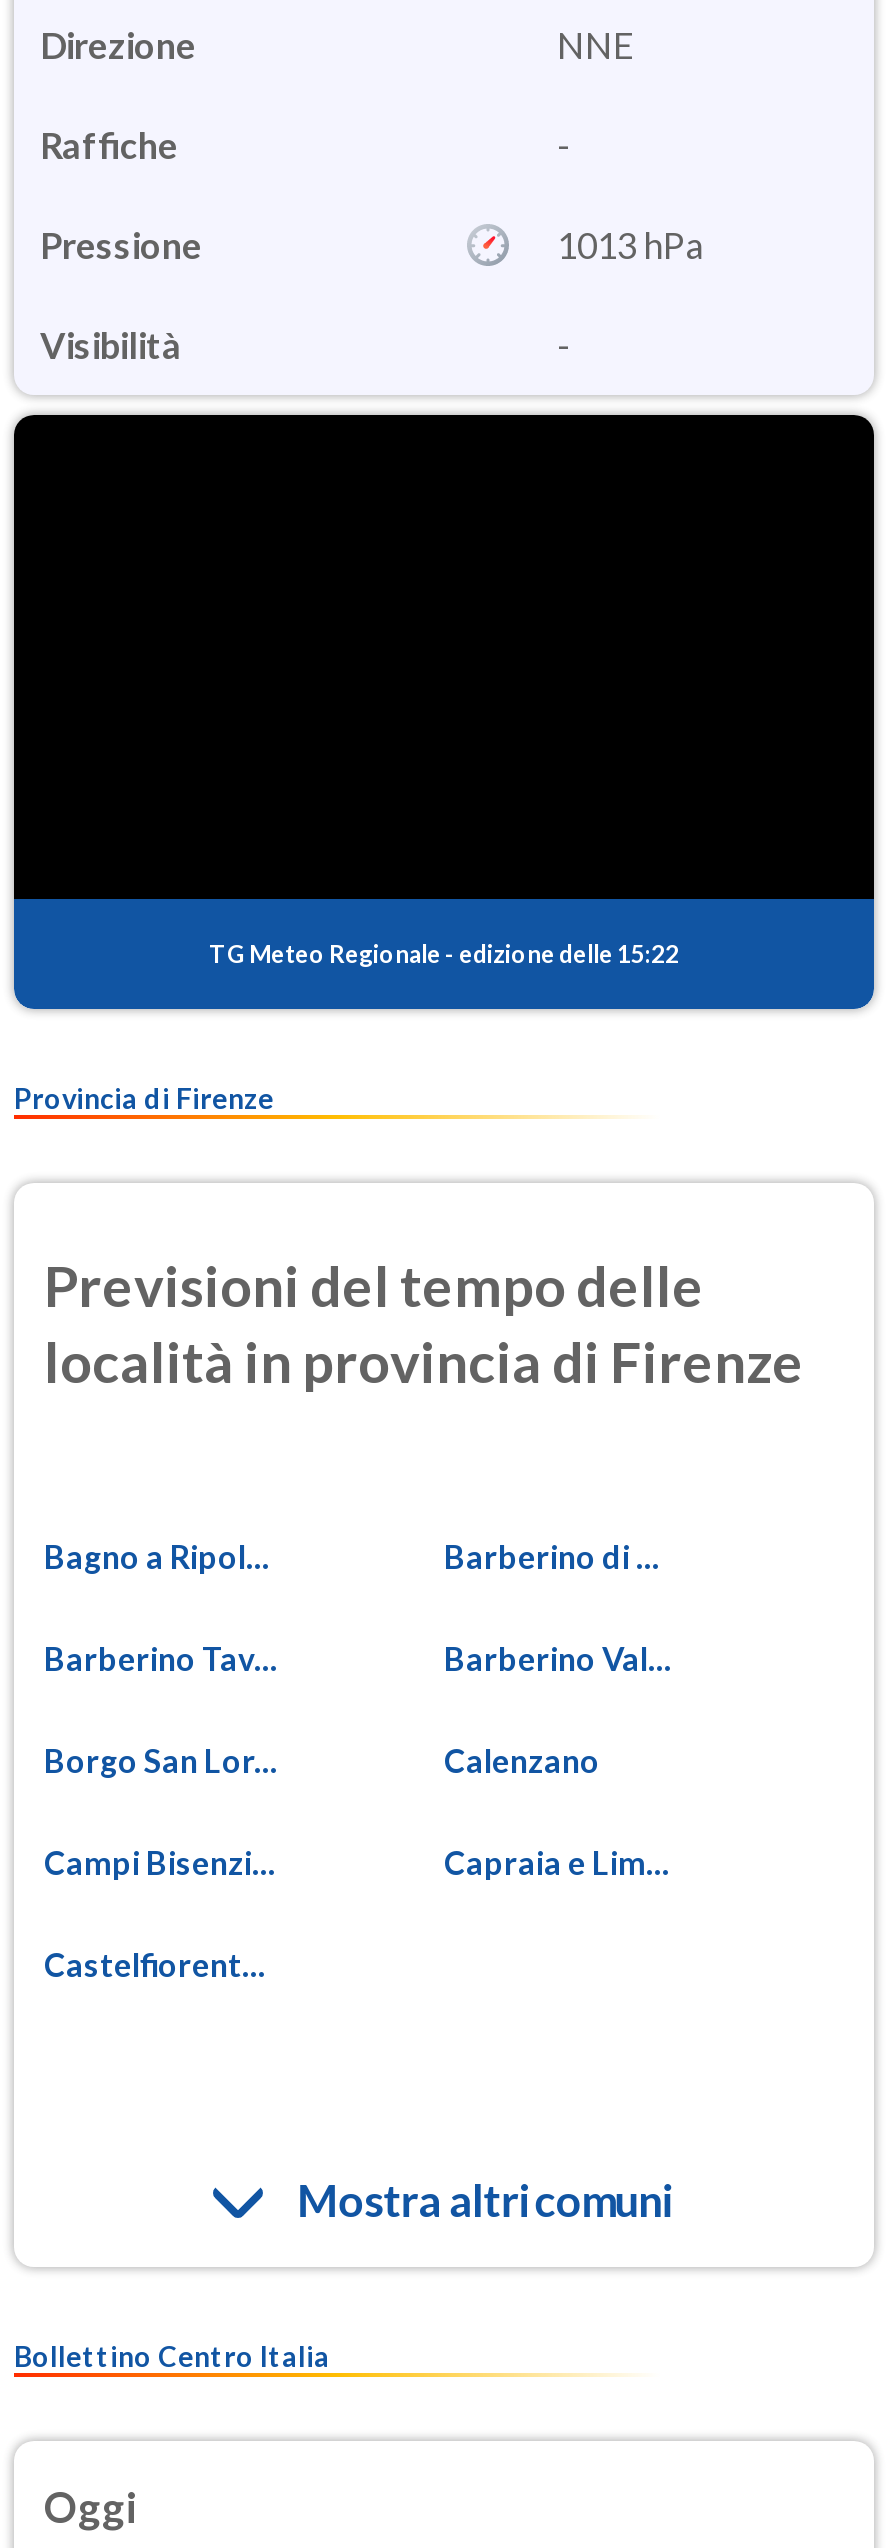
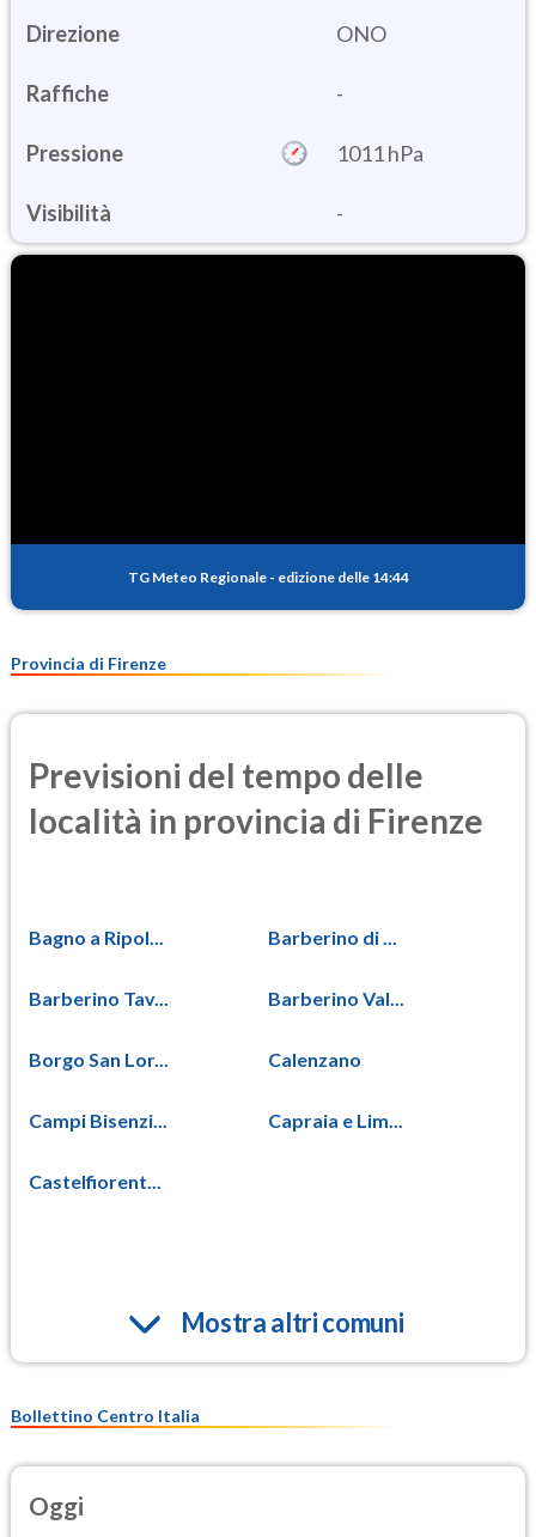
- NNE
+ ONO

- 1013 hPa
+ 1011 hPa

- TG Meteo Regionale - edizione delle 15:22
+ TG Meteo Regionale - edizione delle 14:44
